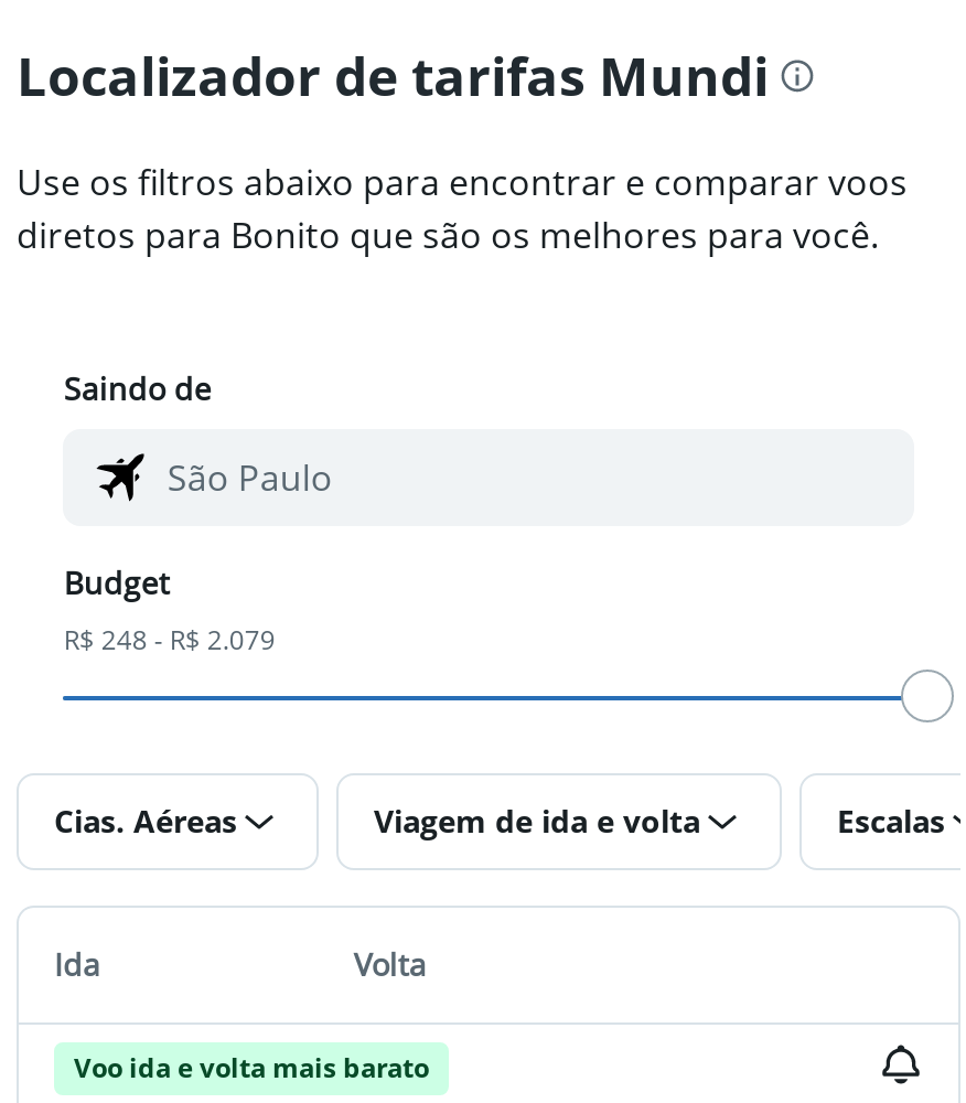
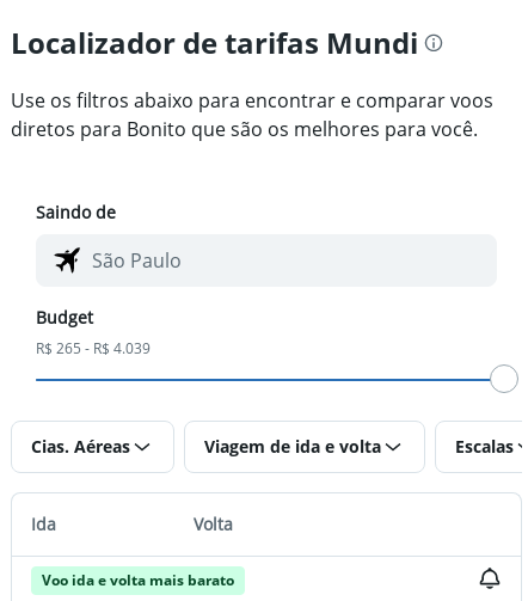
- R$ 248 - R$ 2.079
+ R$ 265 - R$ 4.039
